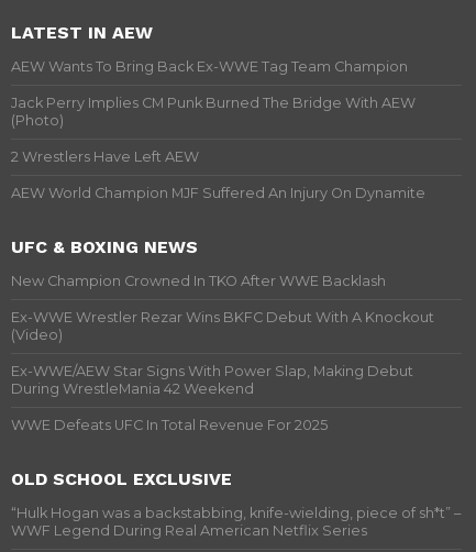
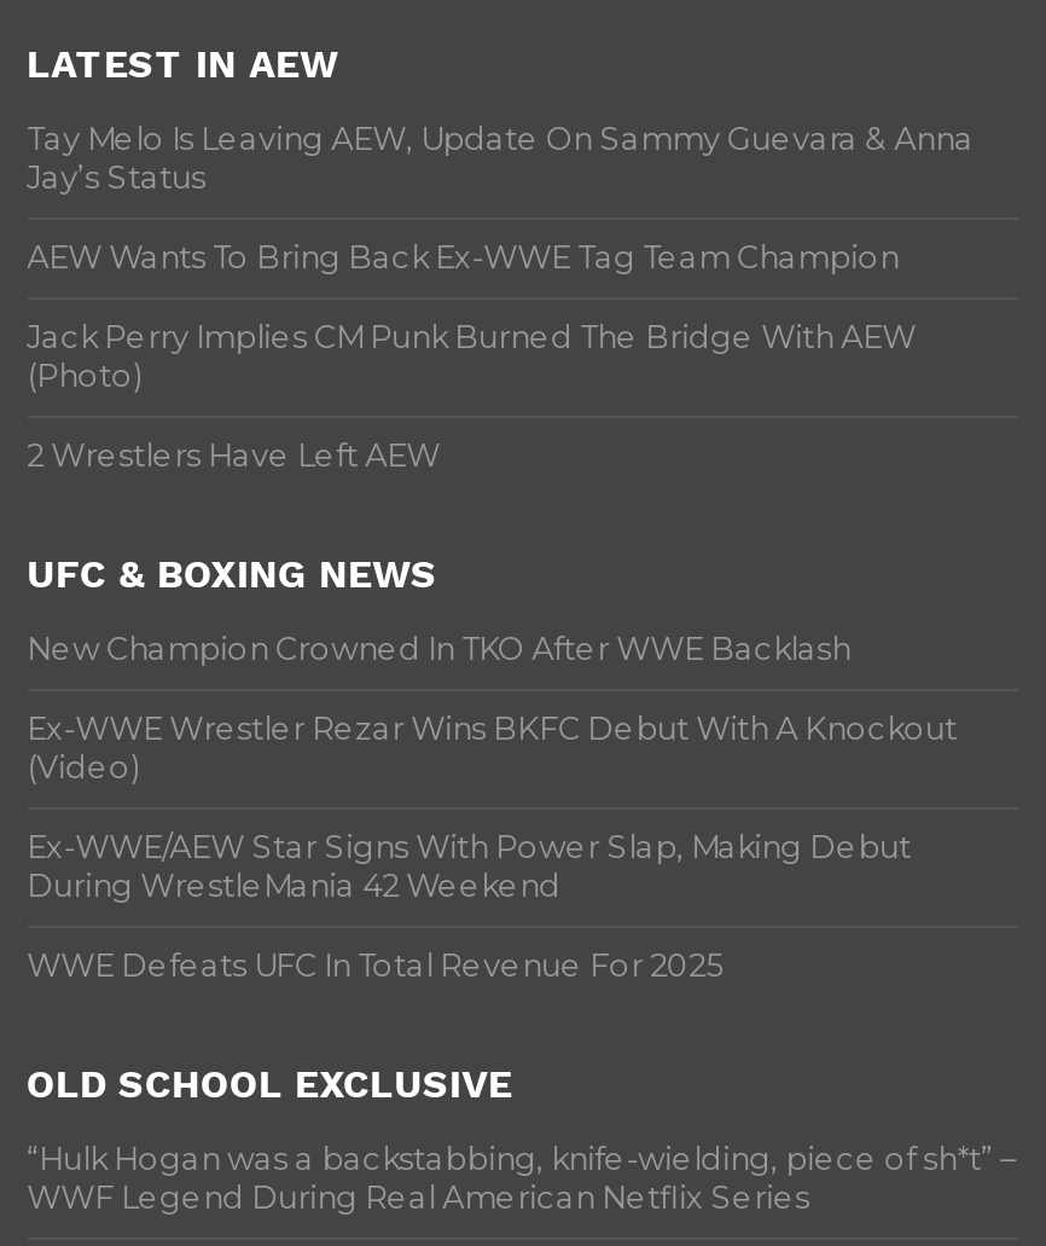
+ Tay Melo Is Leaving AEW, Update On Sammy Guevara & Anna
+ Jay’s Status

moved down: AEW Wants To Bring Back Ex-WWE Tag Team Champion | Jack Perry Implies CM Punk Burned The Bridge With AEW | (Photo) | 2 Wrestlers Have Left AEW

- AEW World Champion MJF Suffered An Injury On Dynamite
